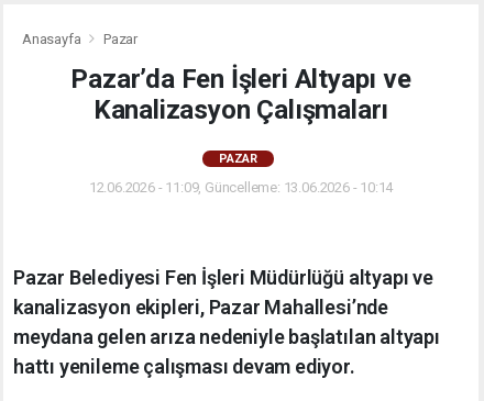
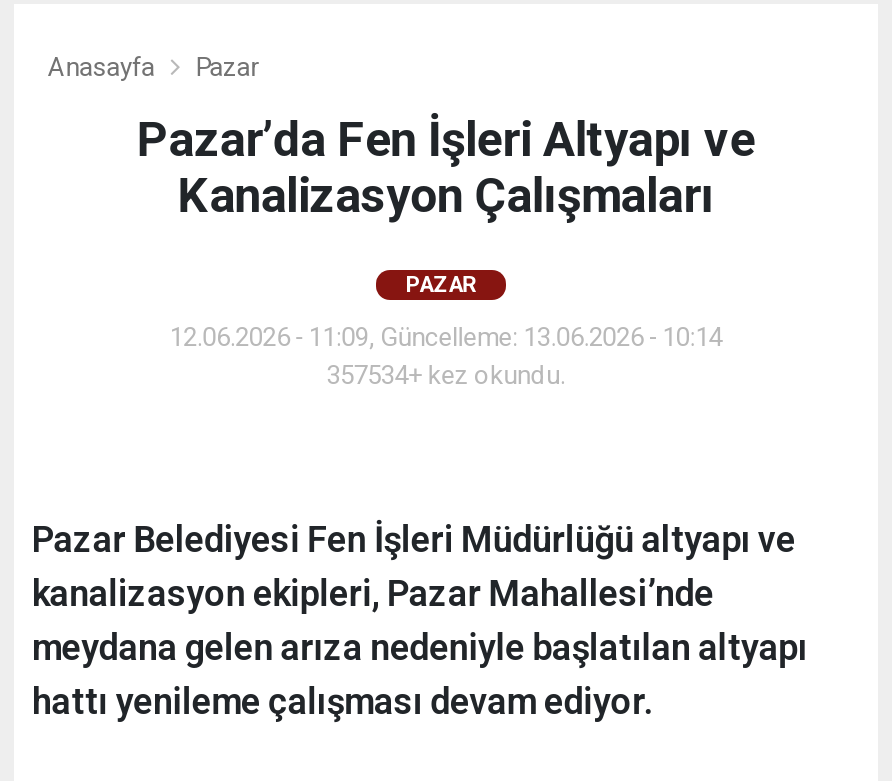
+ 357534+ kez okundu.
